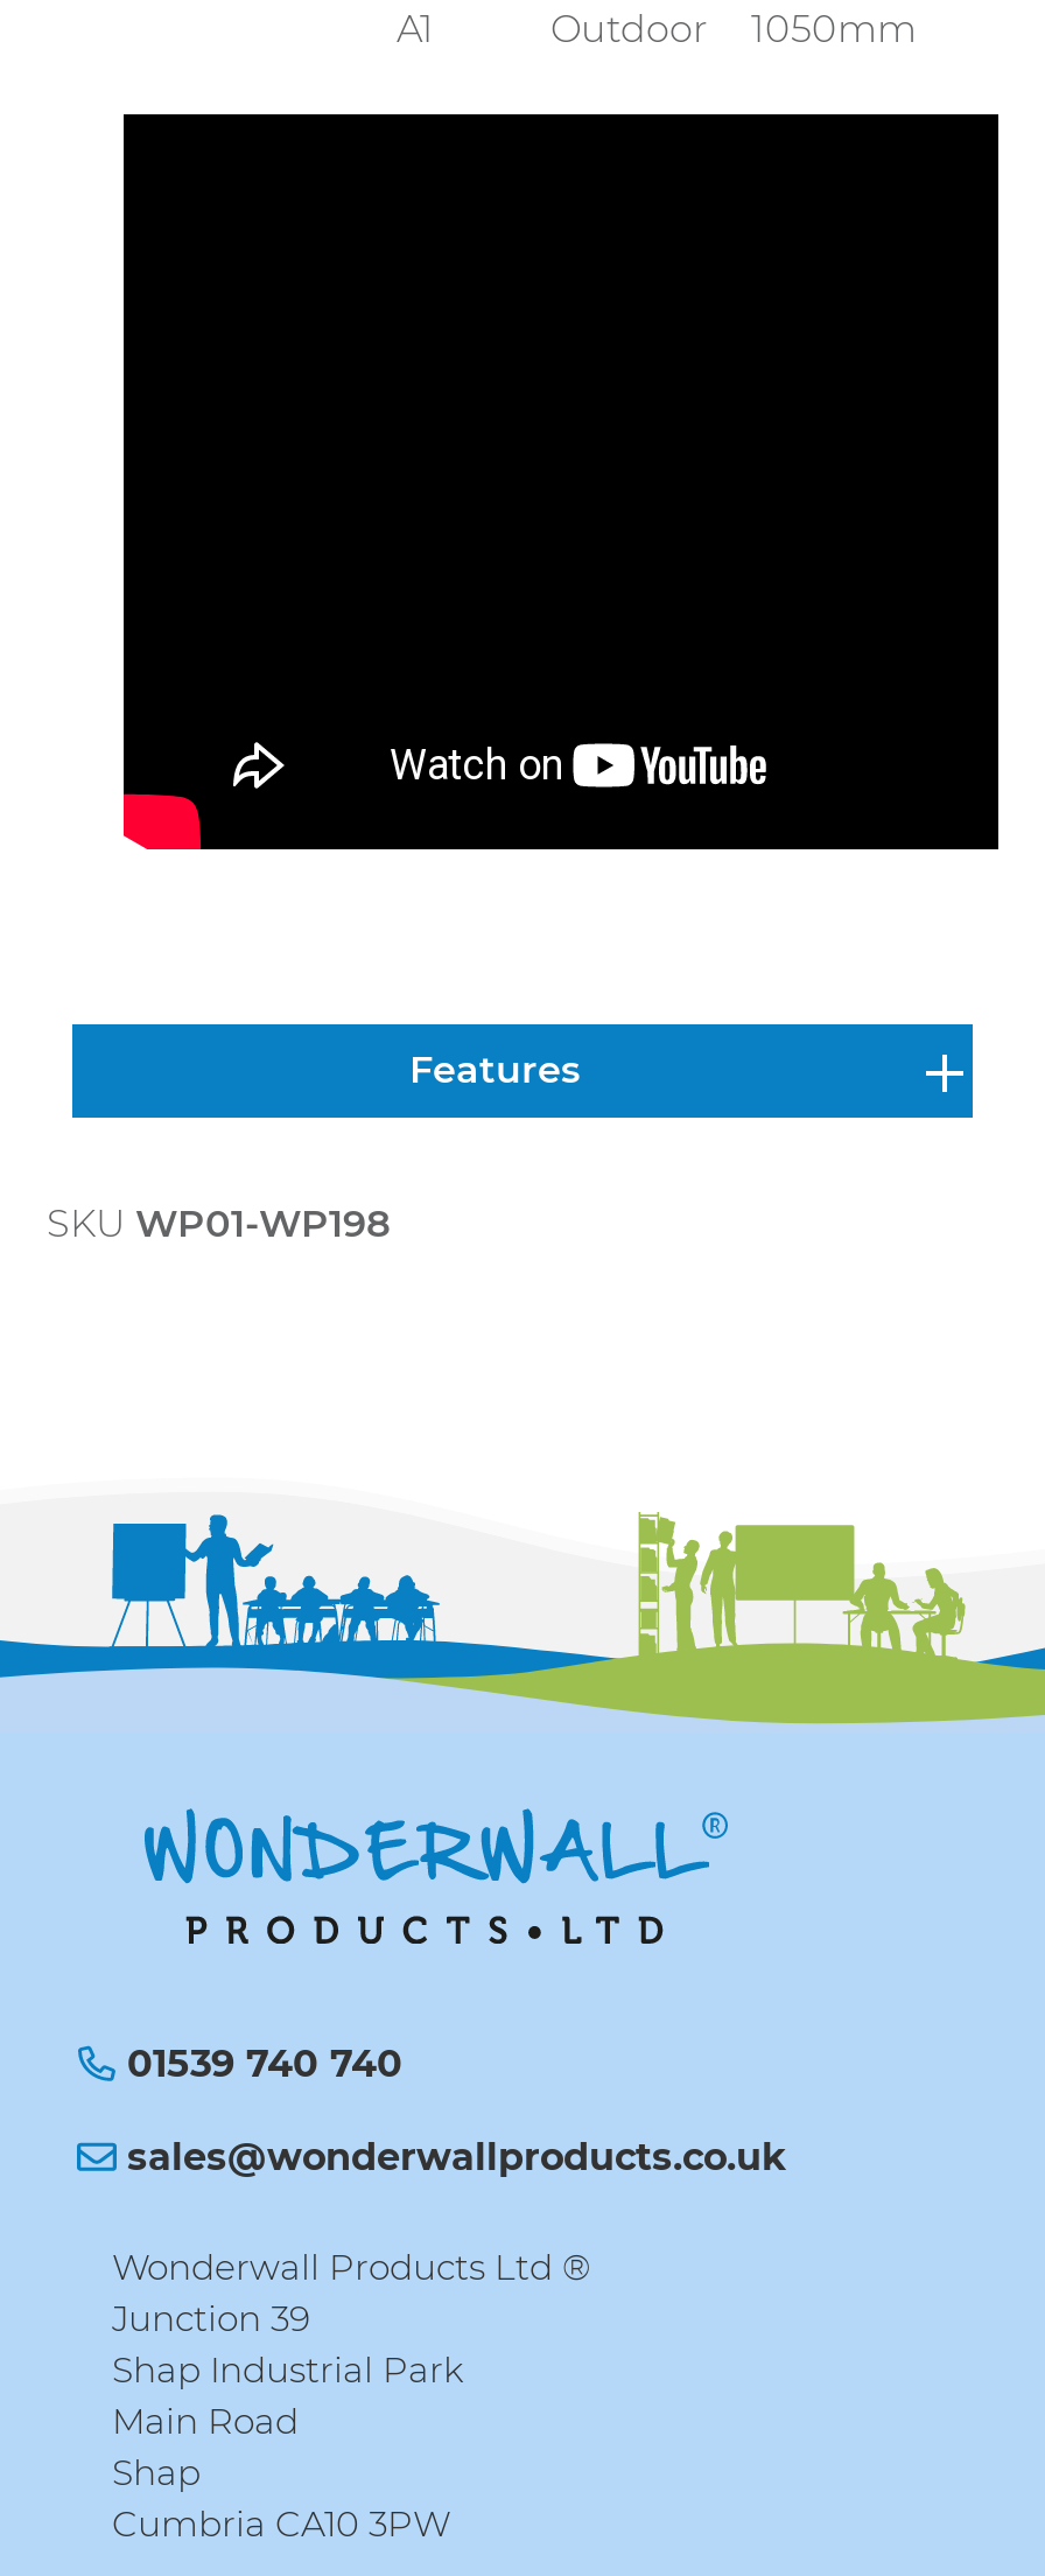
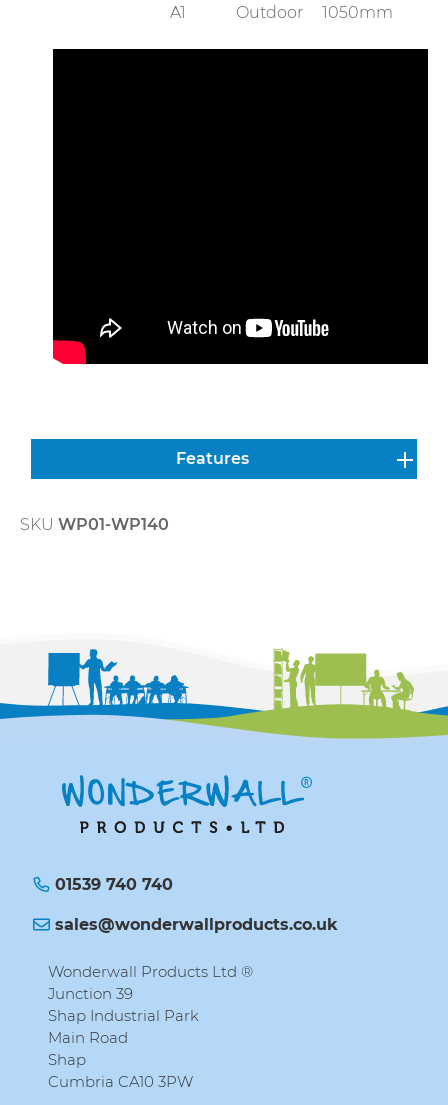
- SKU WP01-WP198
+ SKU WP01-WP140
